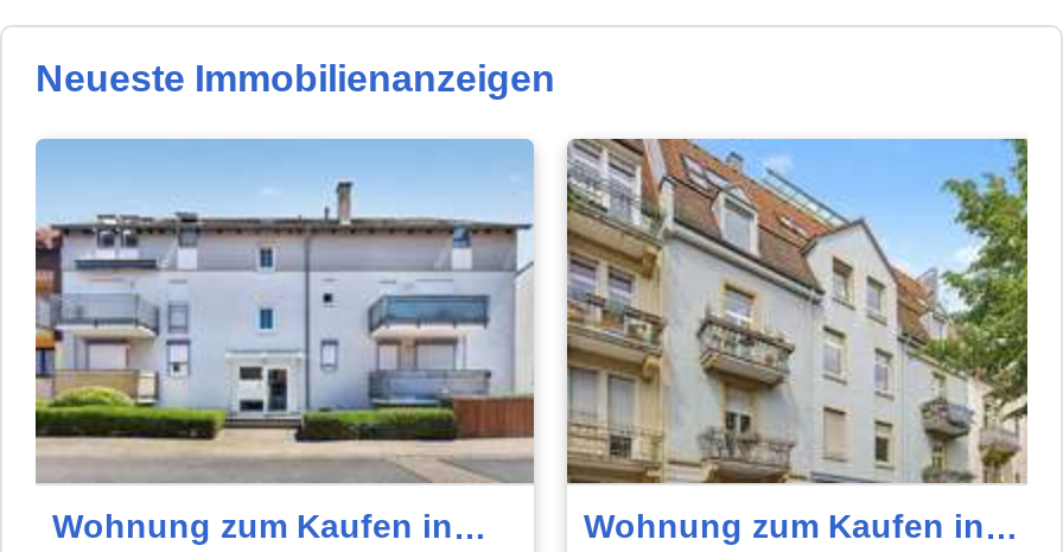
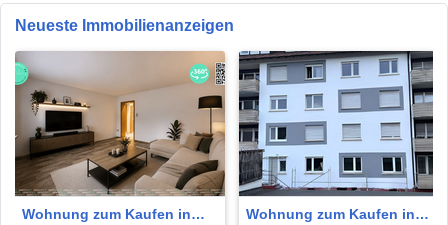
- [image]
+ [image]

- [image]
+ [image]
